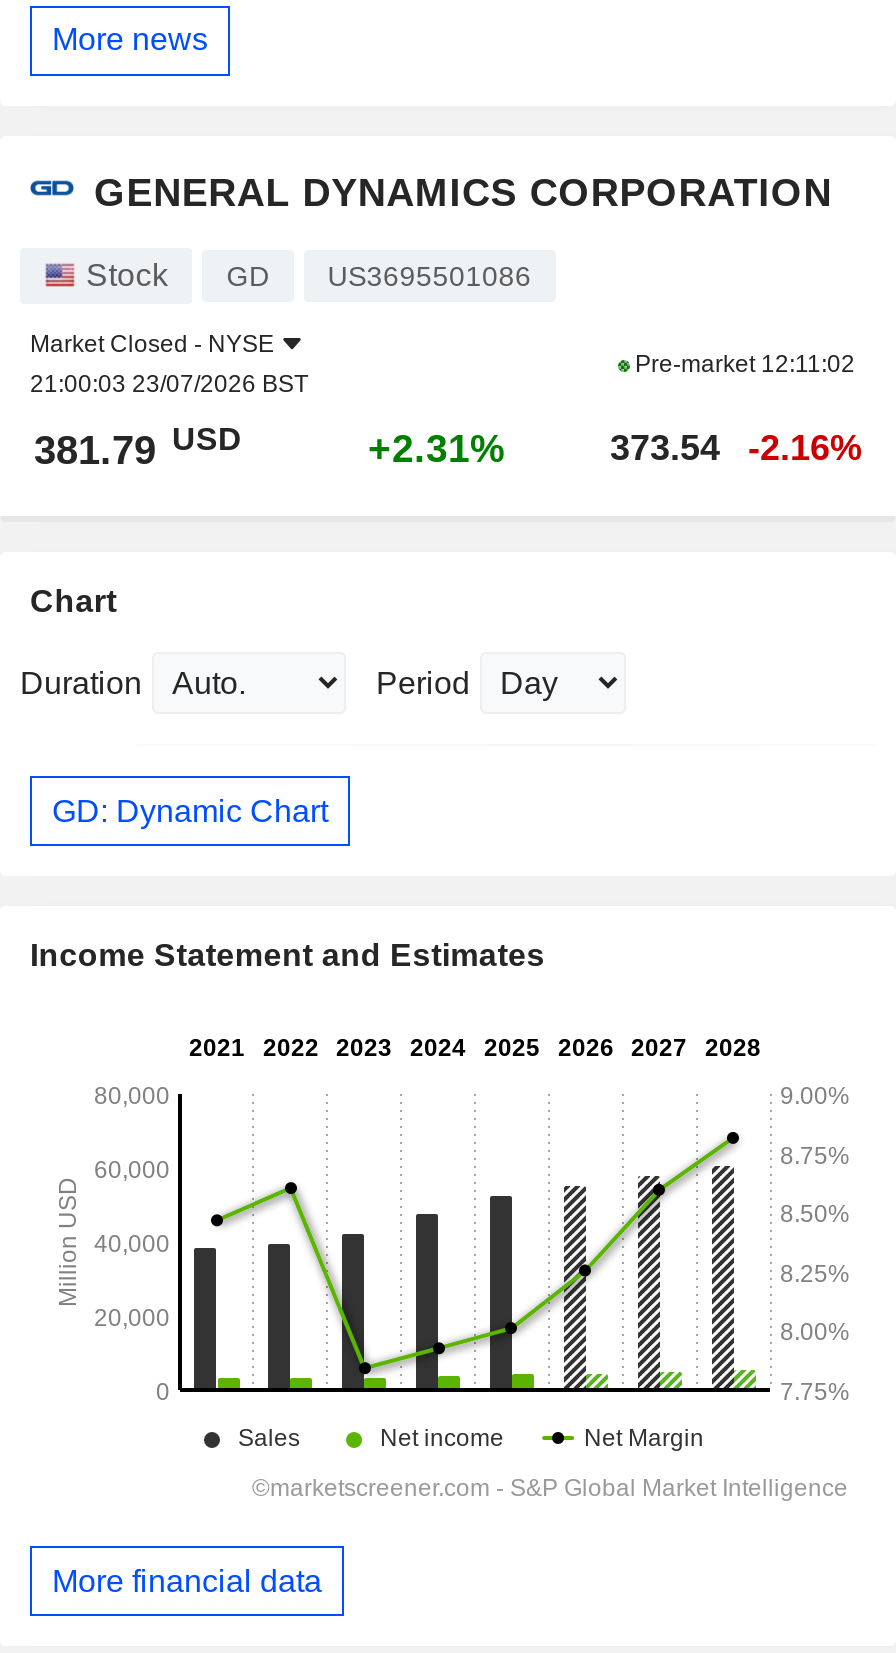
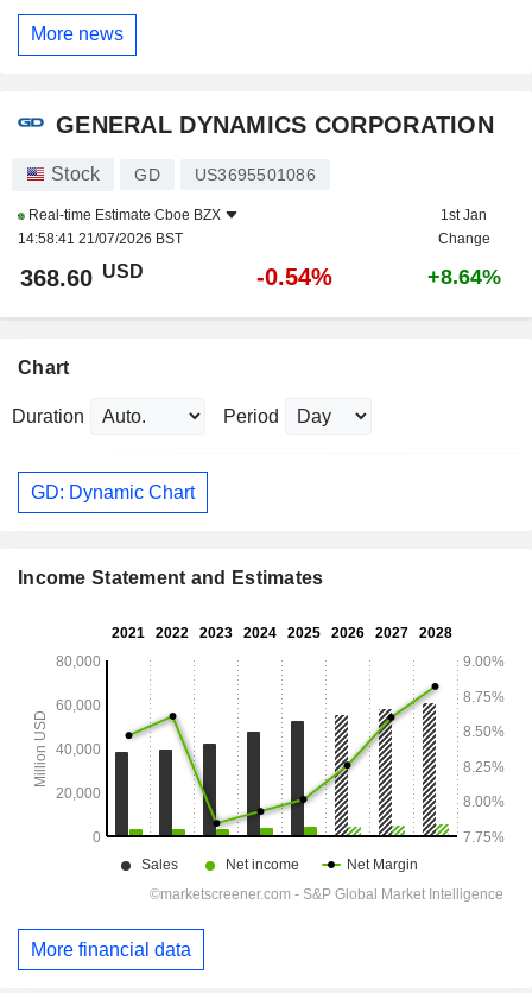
- Market Closed - NYSE
- 21:00:03 23/07/2026 BST
+ Real-time Estimate Cboe BZX
+ 14:58:41 21/07/2026 BST

- Pre-market 12:11:02
+ 1st Jan
+ Change

- 381.79 USD
- +2.31%
- 373.54
- -2.16%
+ 368.60 USD
+ -0.54%
+ +8.64%
